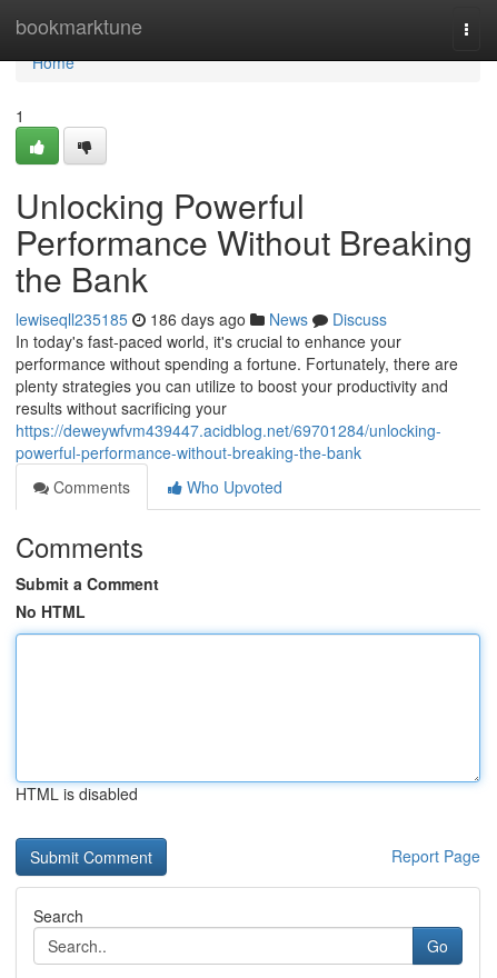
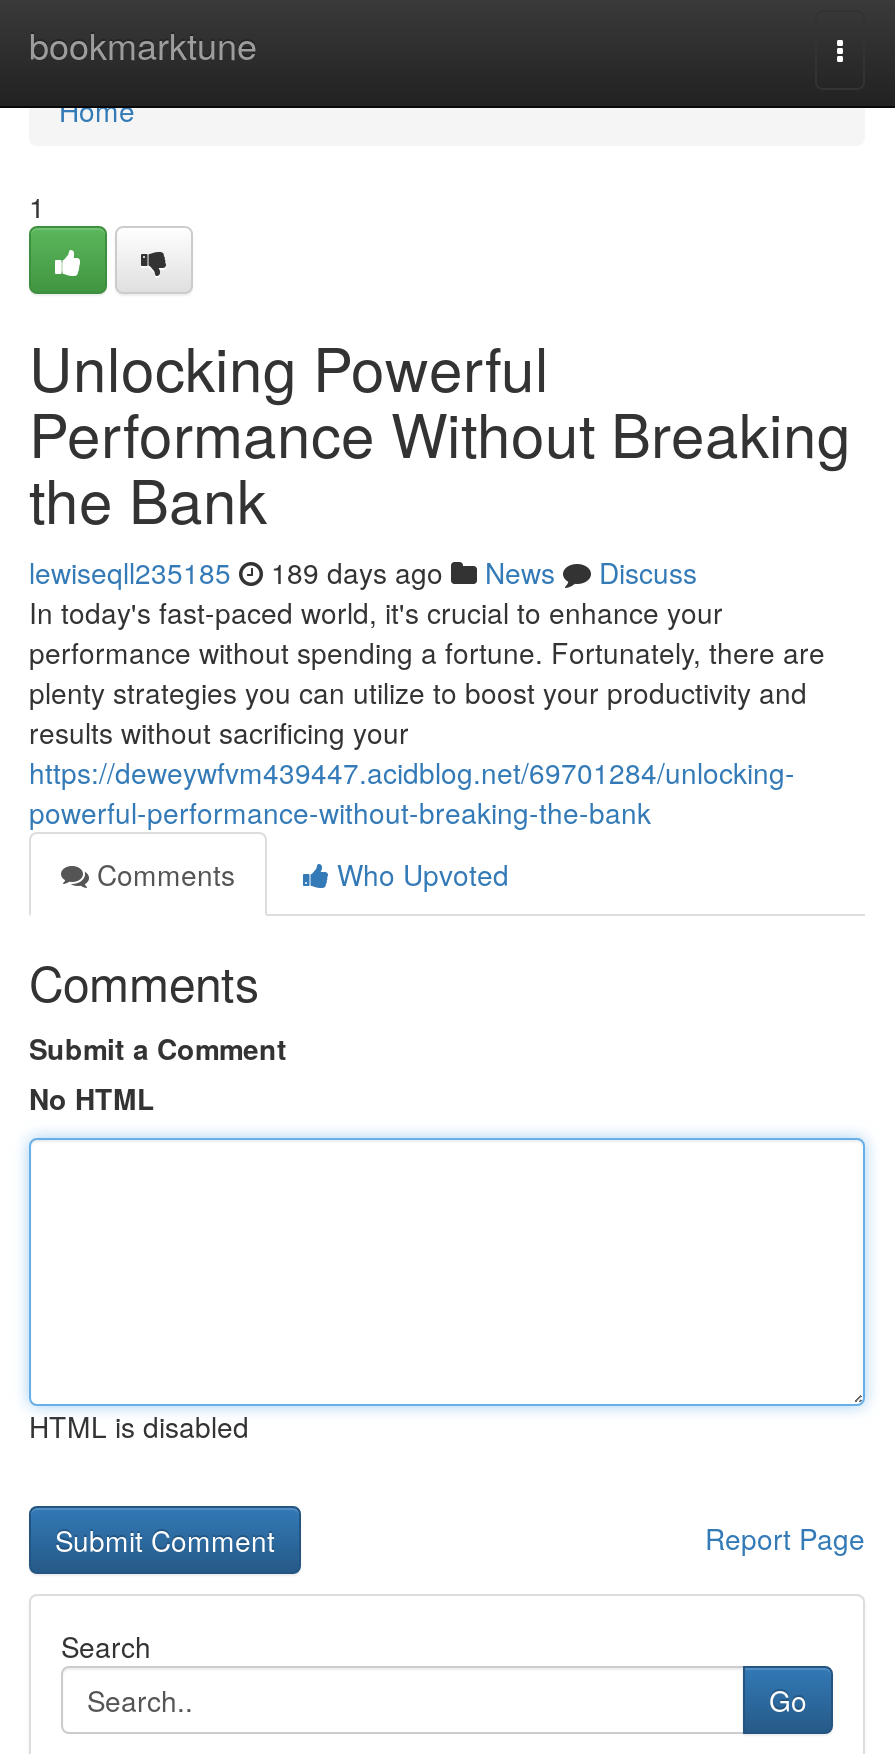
- lewiseqll235185 186 days ago News Discuss
+ lewiseqll235185 189 days ago News Discuss
